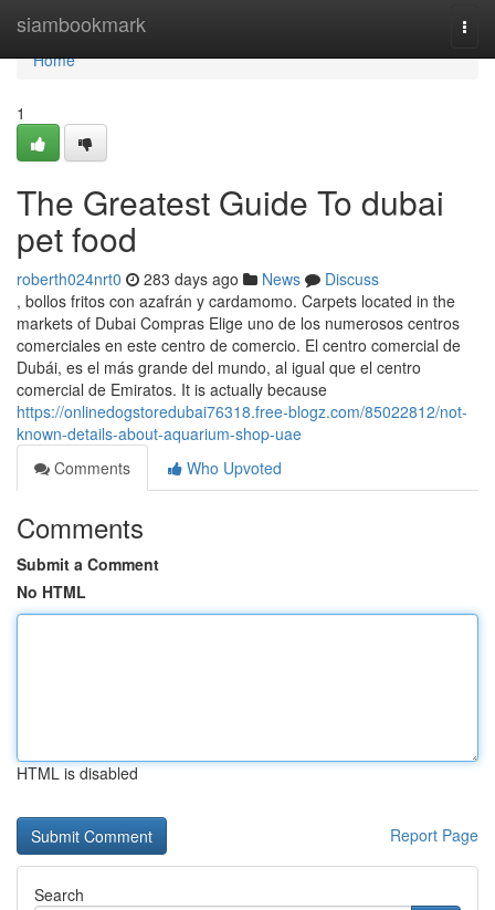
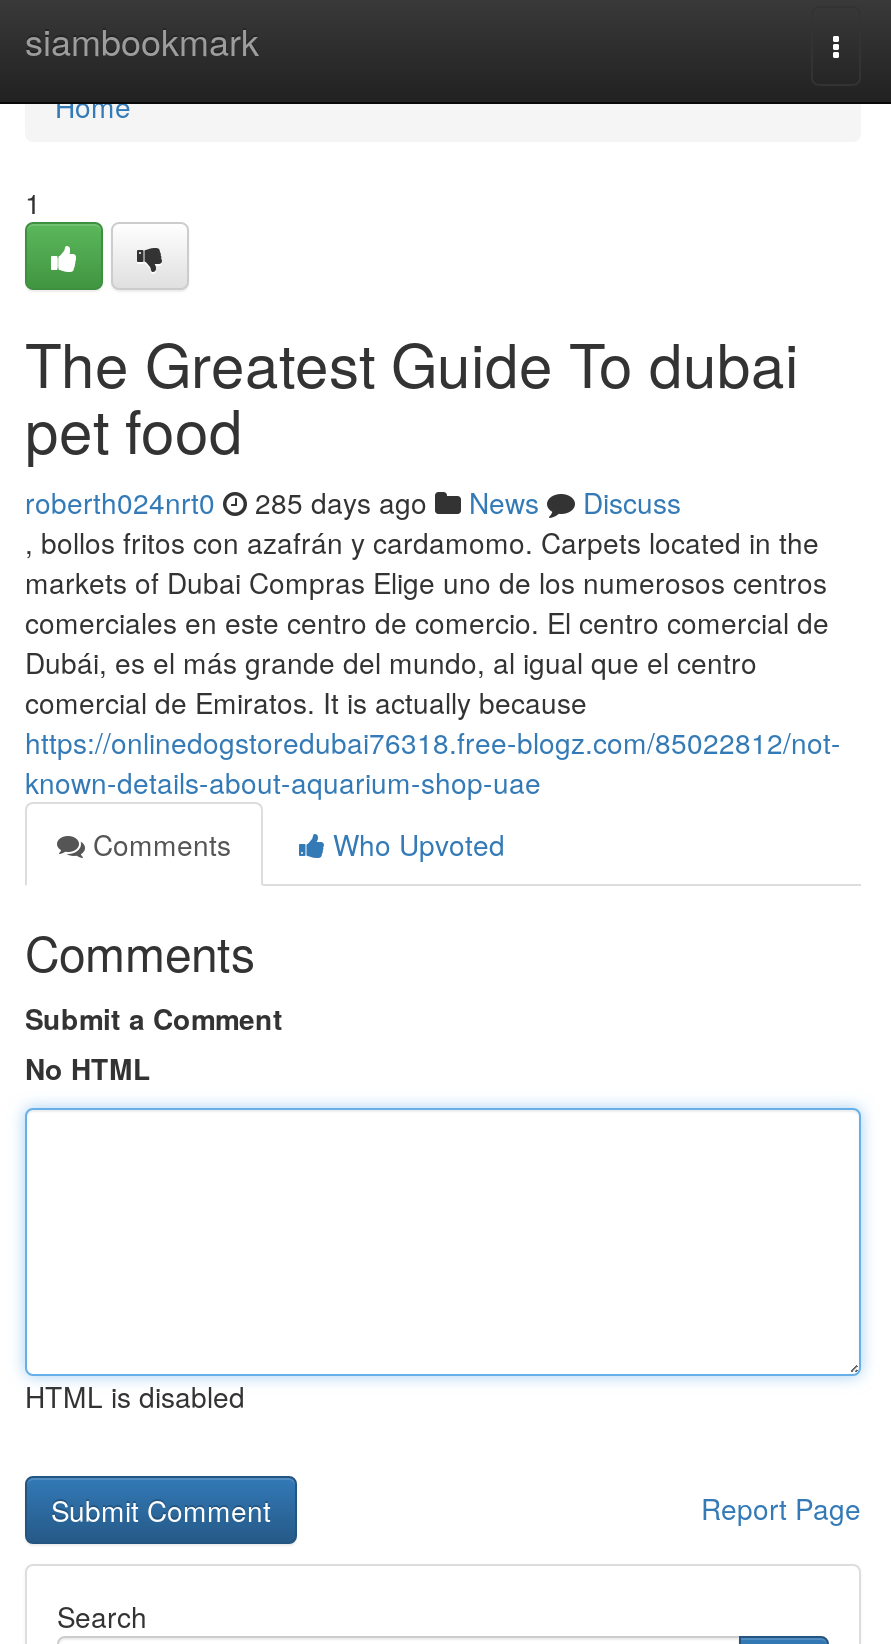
- roberth024nrt0 283 days ago News Discuss
+ roberth024nrt0 285 days ago News Discuss
